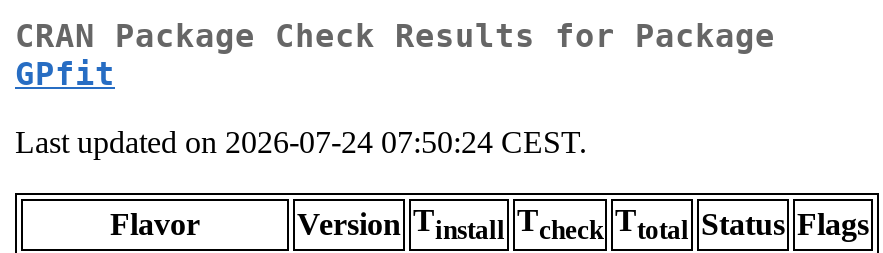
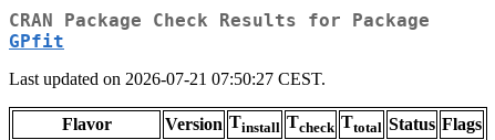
- Last updated on 2026-07-24 07:50:24 CEST.
+ Last updated on 2026-07-21 07:50:27 CEST.
